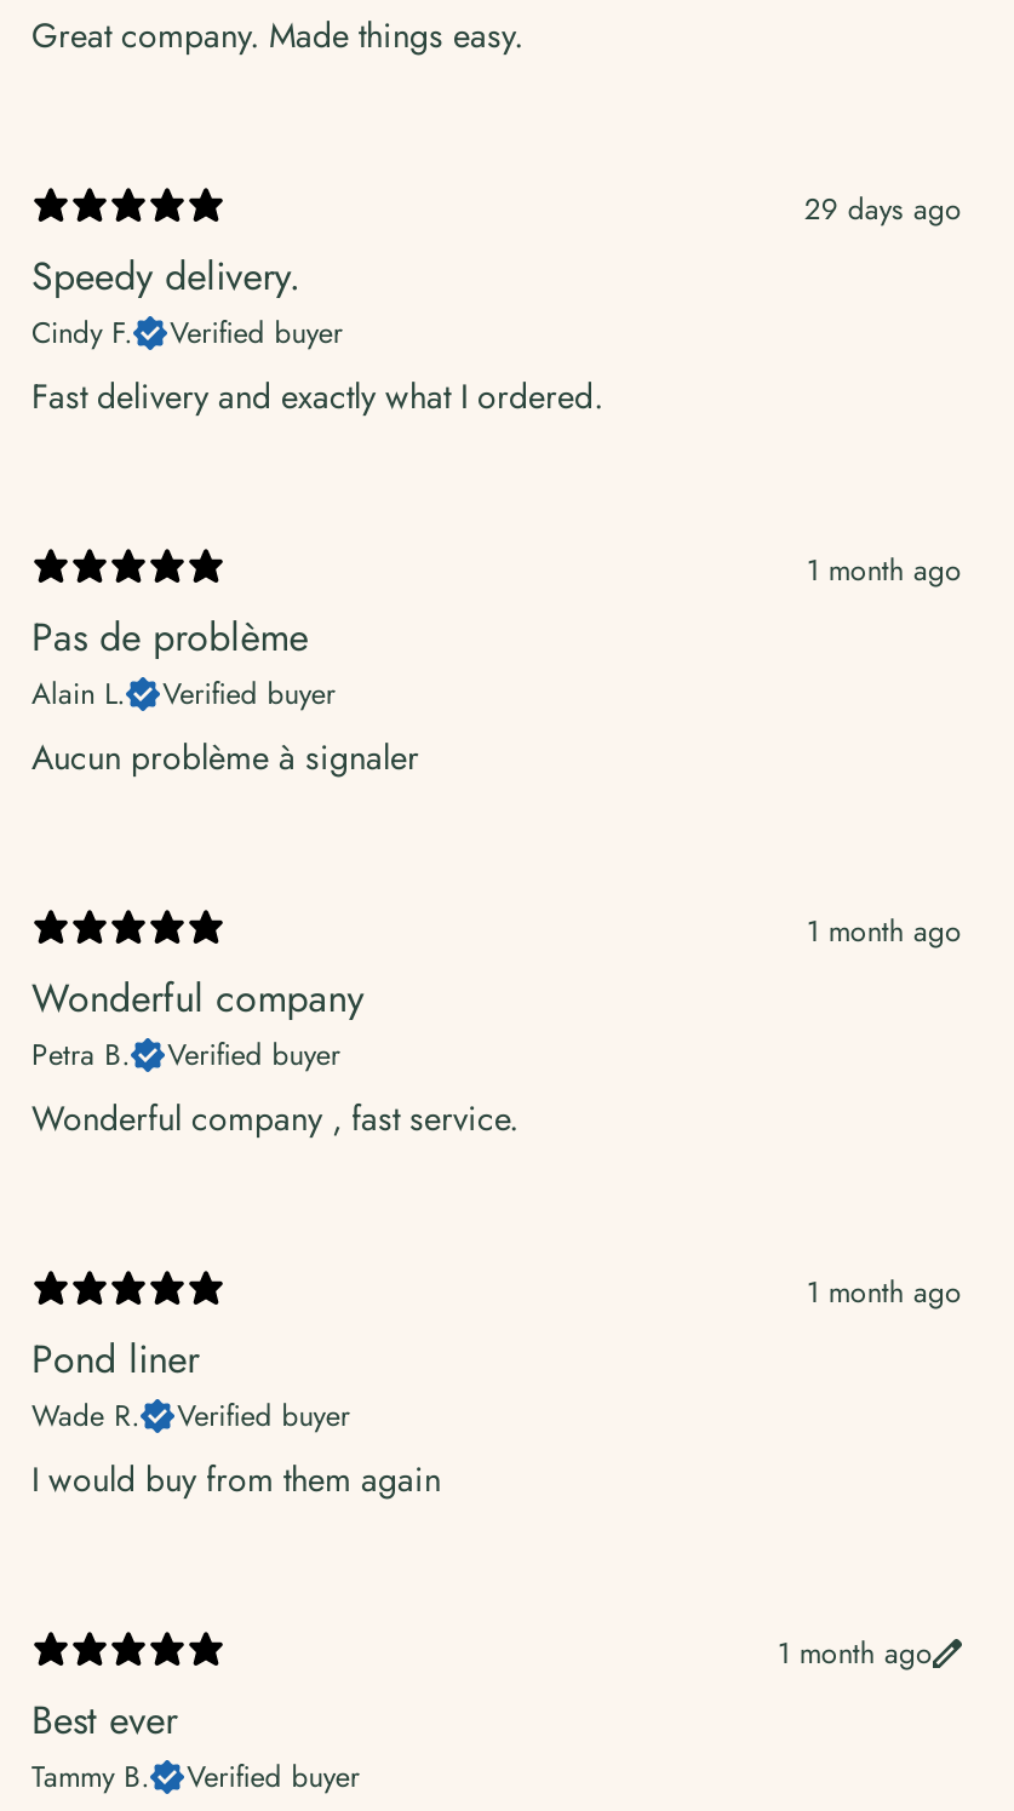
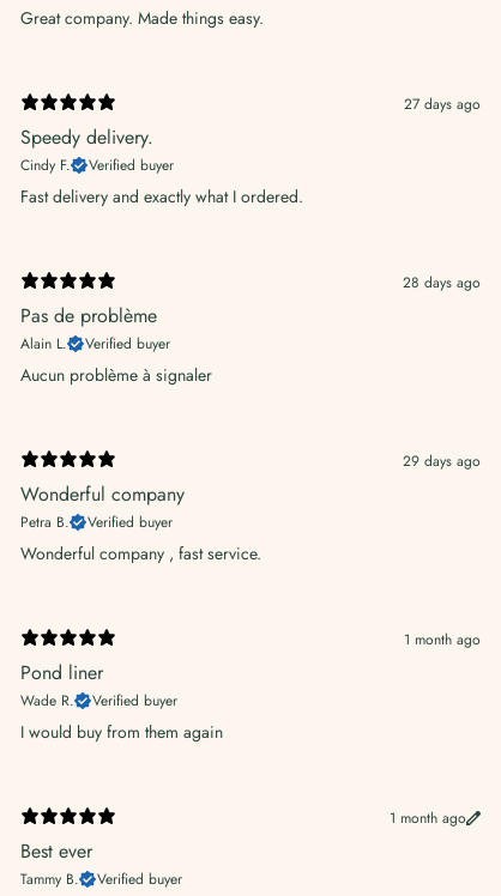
- 29 days ago
+ 27 days ago

- 1 month ago
+ 28 days ago

- 1 month ago
+ 29 days ago
